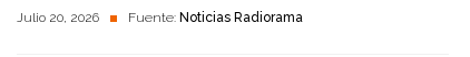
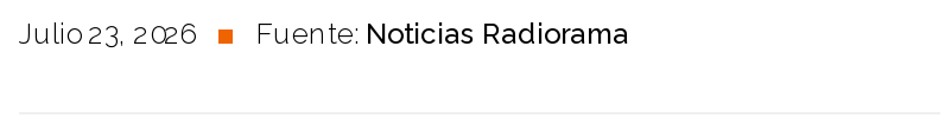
- Julio 20, 2026 Fuente: Noticias Radiorama
+ Julio 23, 2026 Fuente: Noticias Radiorama
